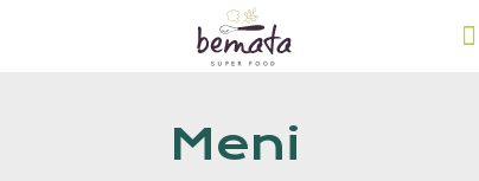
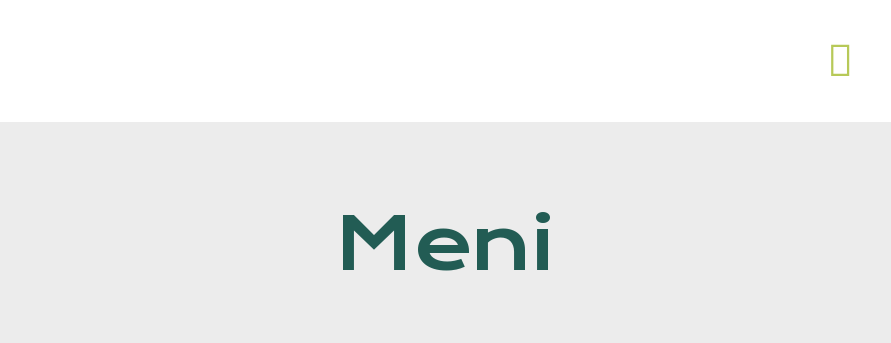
- [image]
